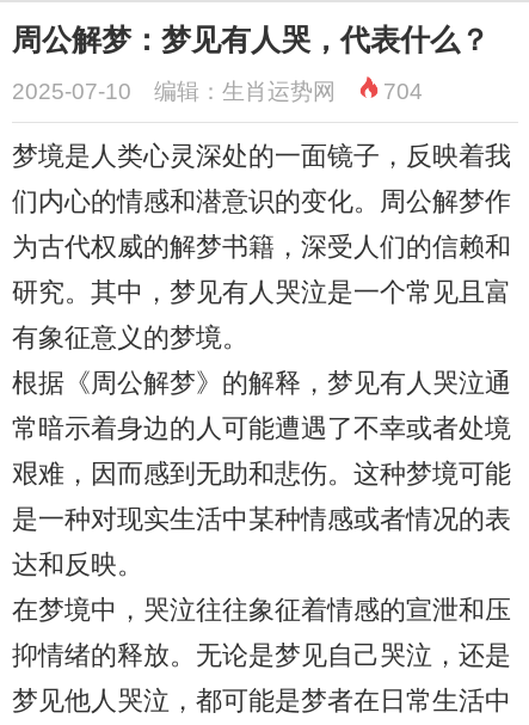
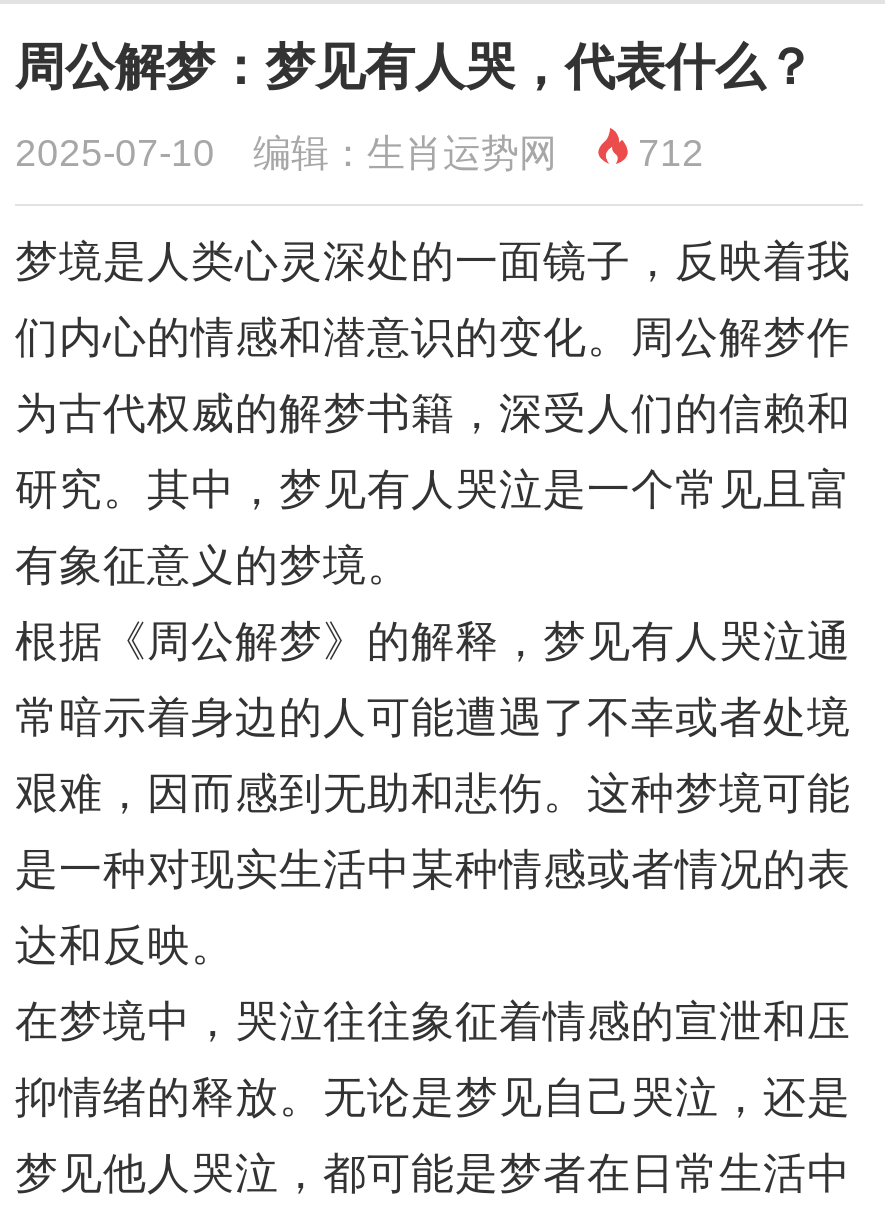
- 2025-07-10 编辑：生肖运势网 704
+ 2025-07-10 编辑：生肖运势网 712
